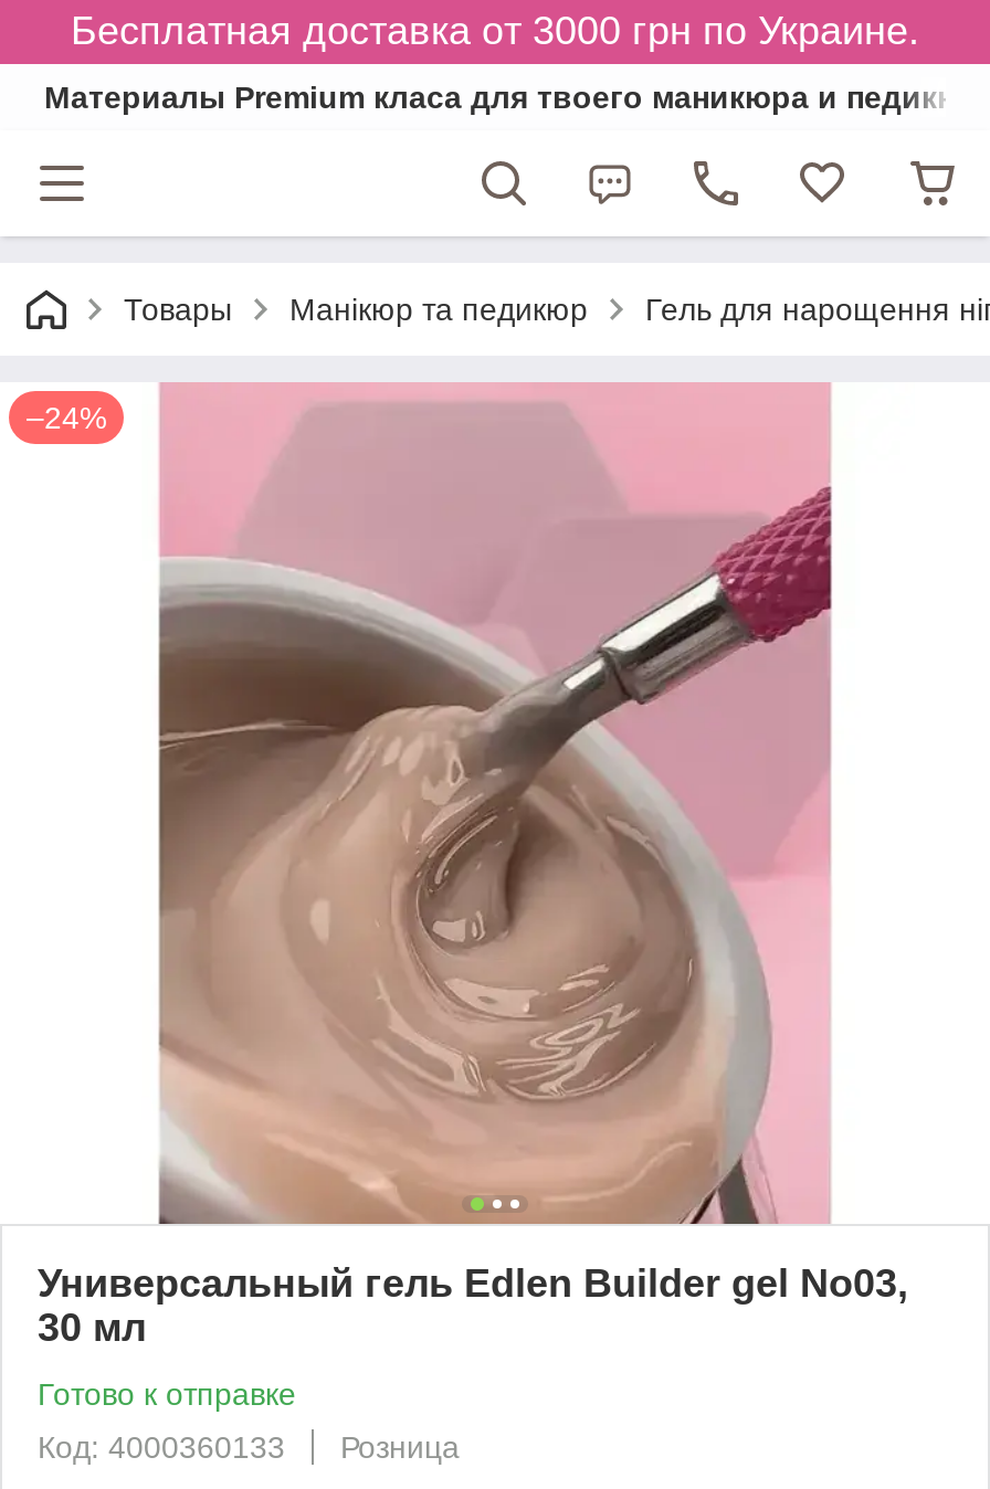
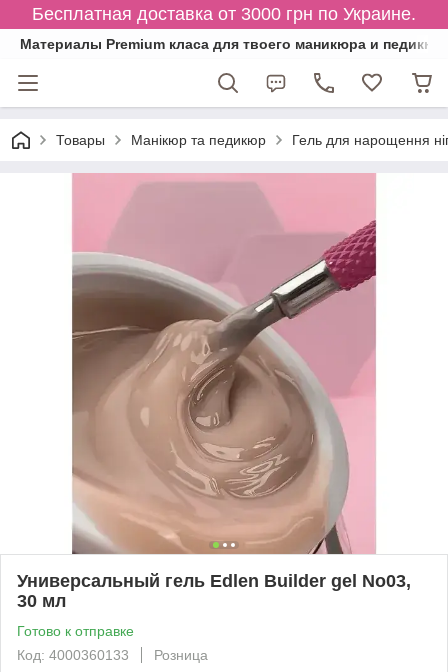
- –24%
